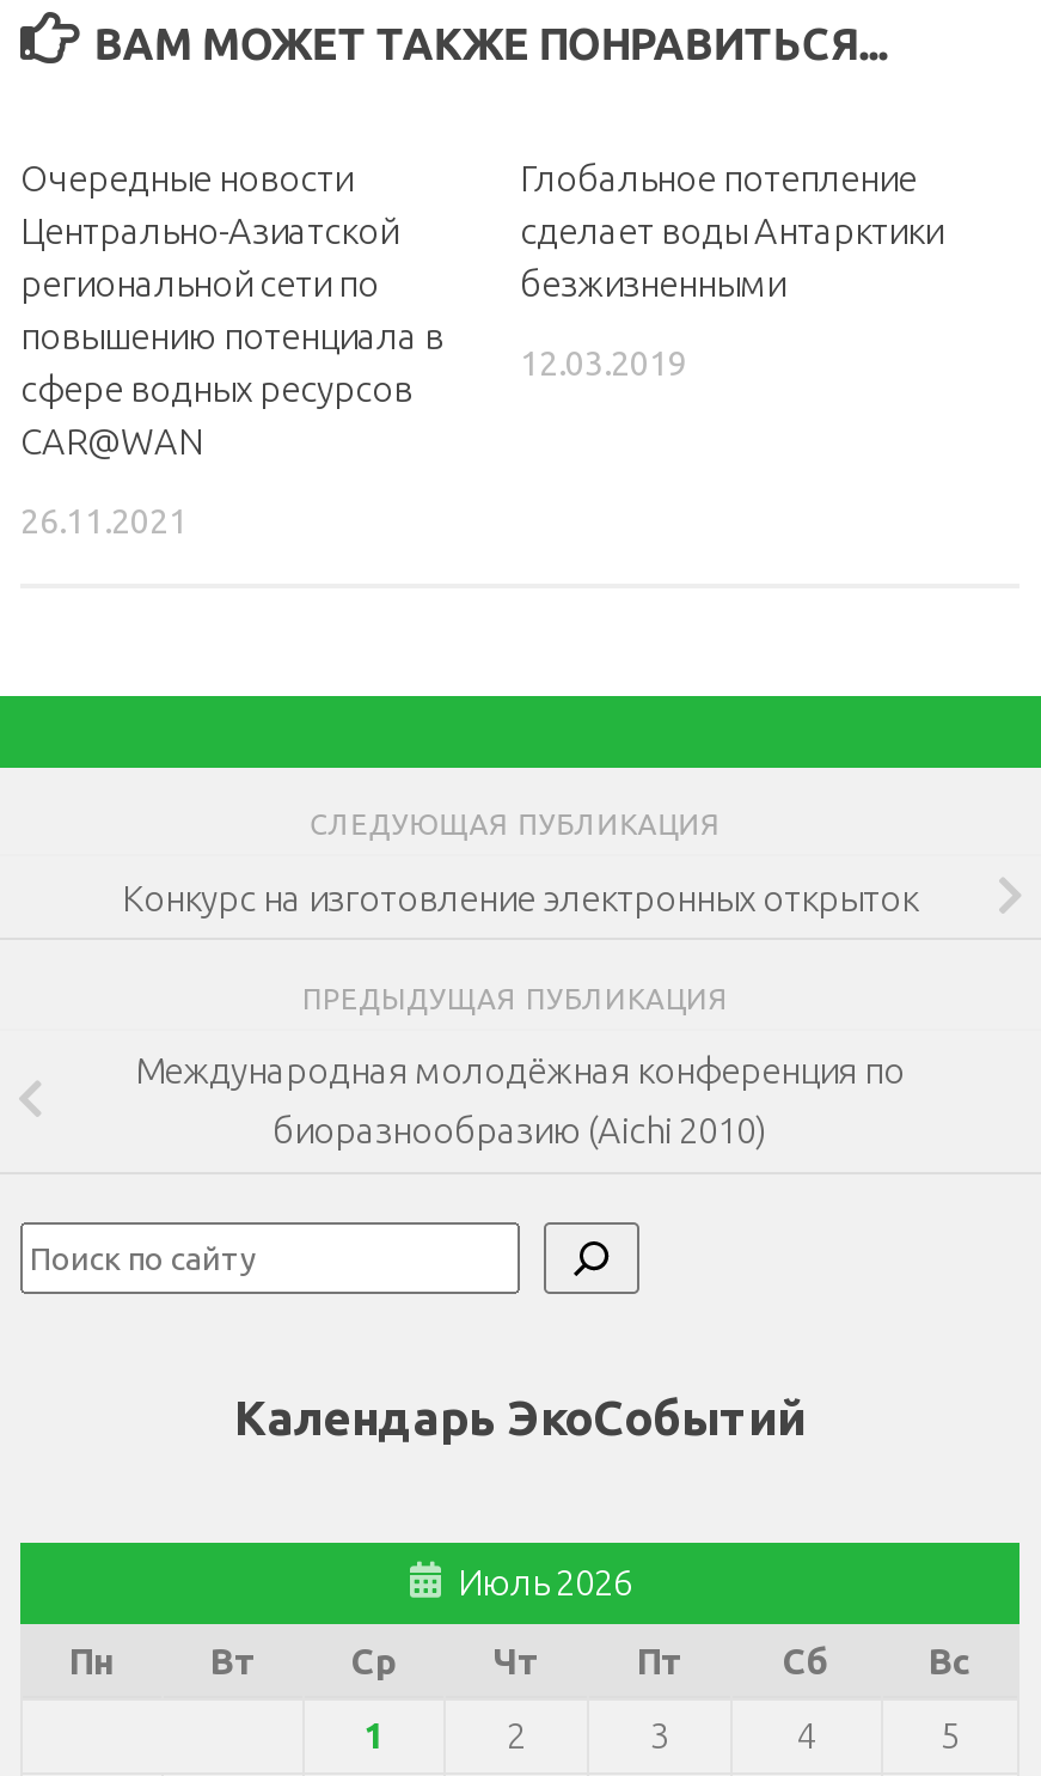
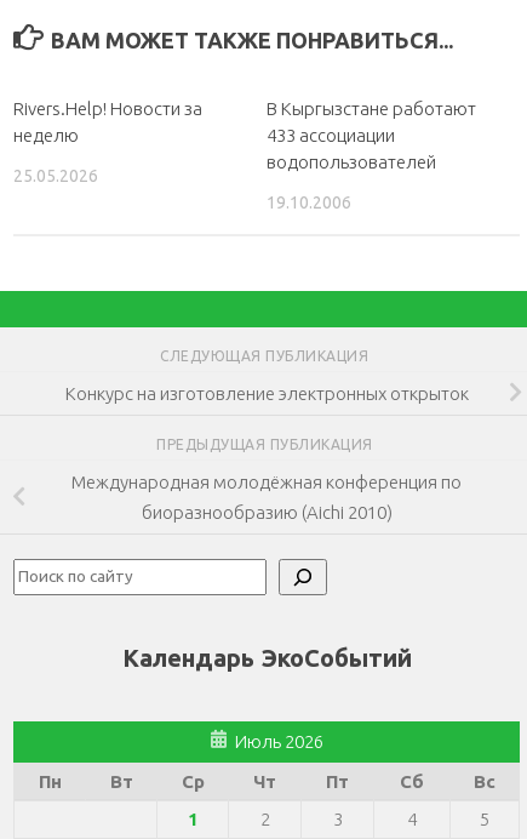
- Очередные новости
- Центрально-Азиатской
- региональной сети по
- повышению потенциала в
- сфере водных ресурсов
- CAR@WAN
+ Rivers.Help! Новости за
+ неделю

- Глобальное потепление
- сделает воды Антарктики
- безжизненными
+ В Кыргызстане работают
+ 433 ассоциации
+ водопользователей

- 12.03.2019
+ 19.10.2006

- 26.11.2021
+ 25.05.2026
